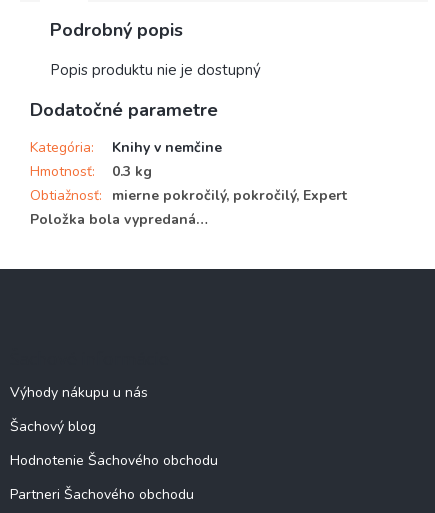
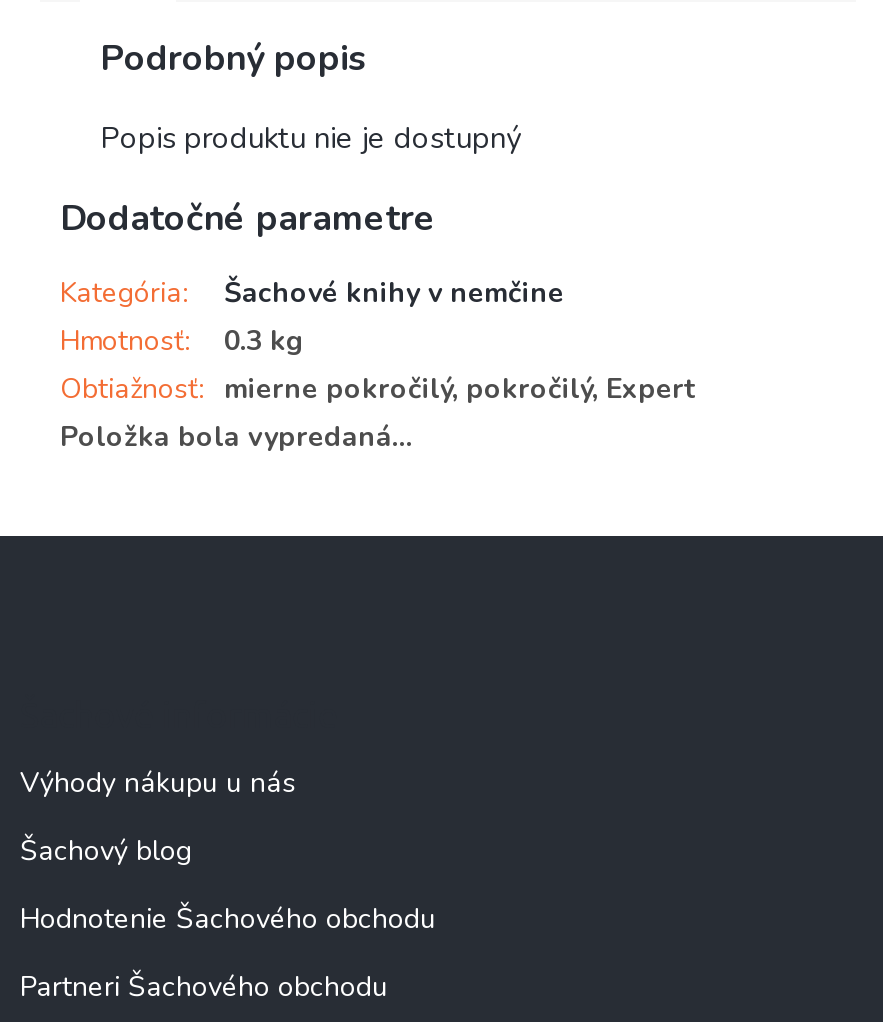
- Knihy v nemčine
+ Šachové knihy v nemčine
